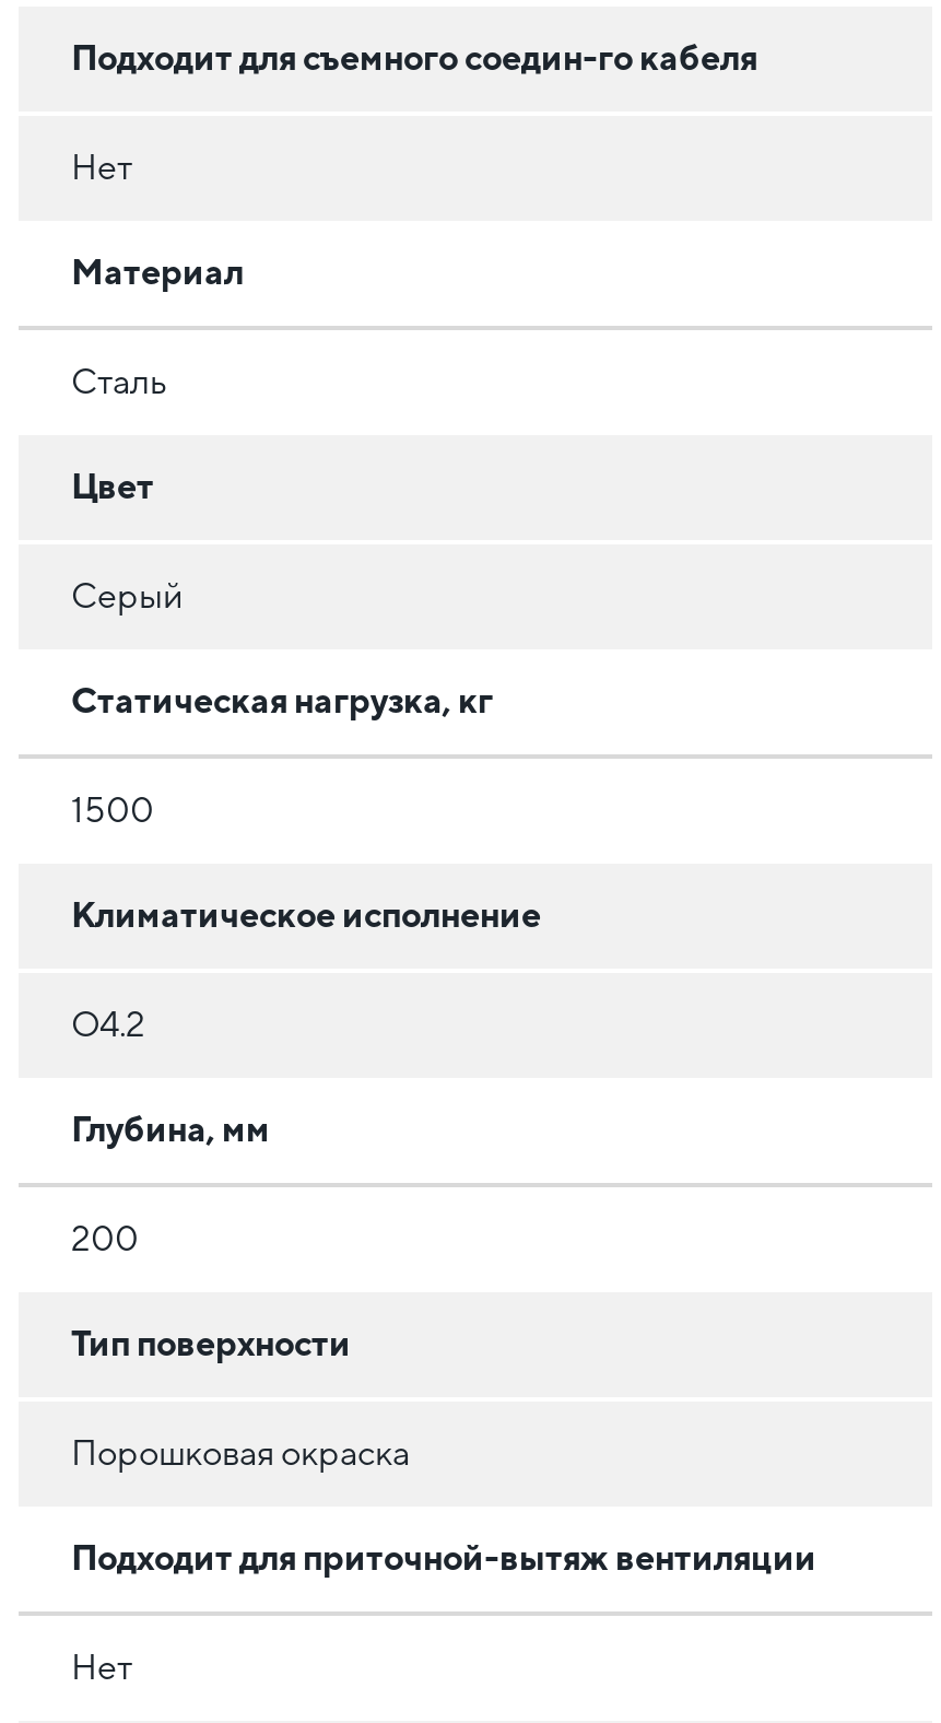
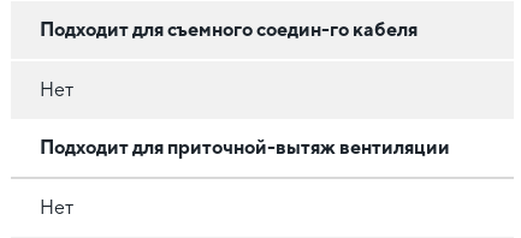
- Материал
- Сталь
- Цвет
- Серый
- Статическая нагрузка, кг
- 1500
- Климатическое исполнение
- O4.2
- Глубина, мм
- 200
- Тип поверхности
- Порошковая окраска
